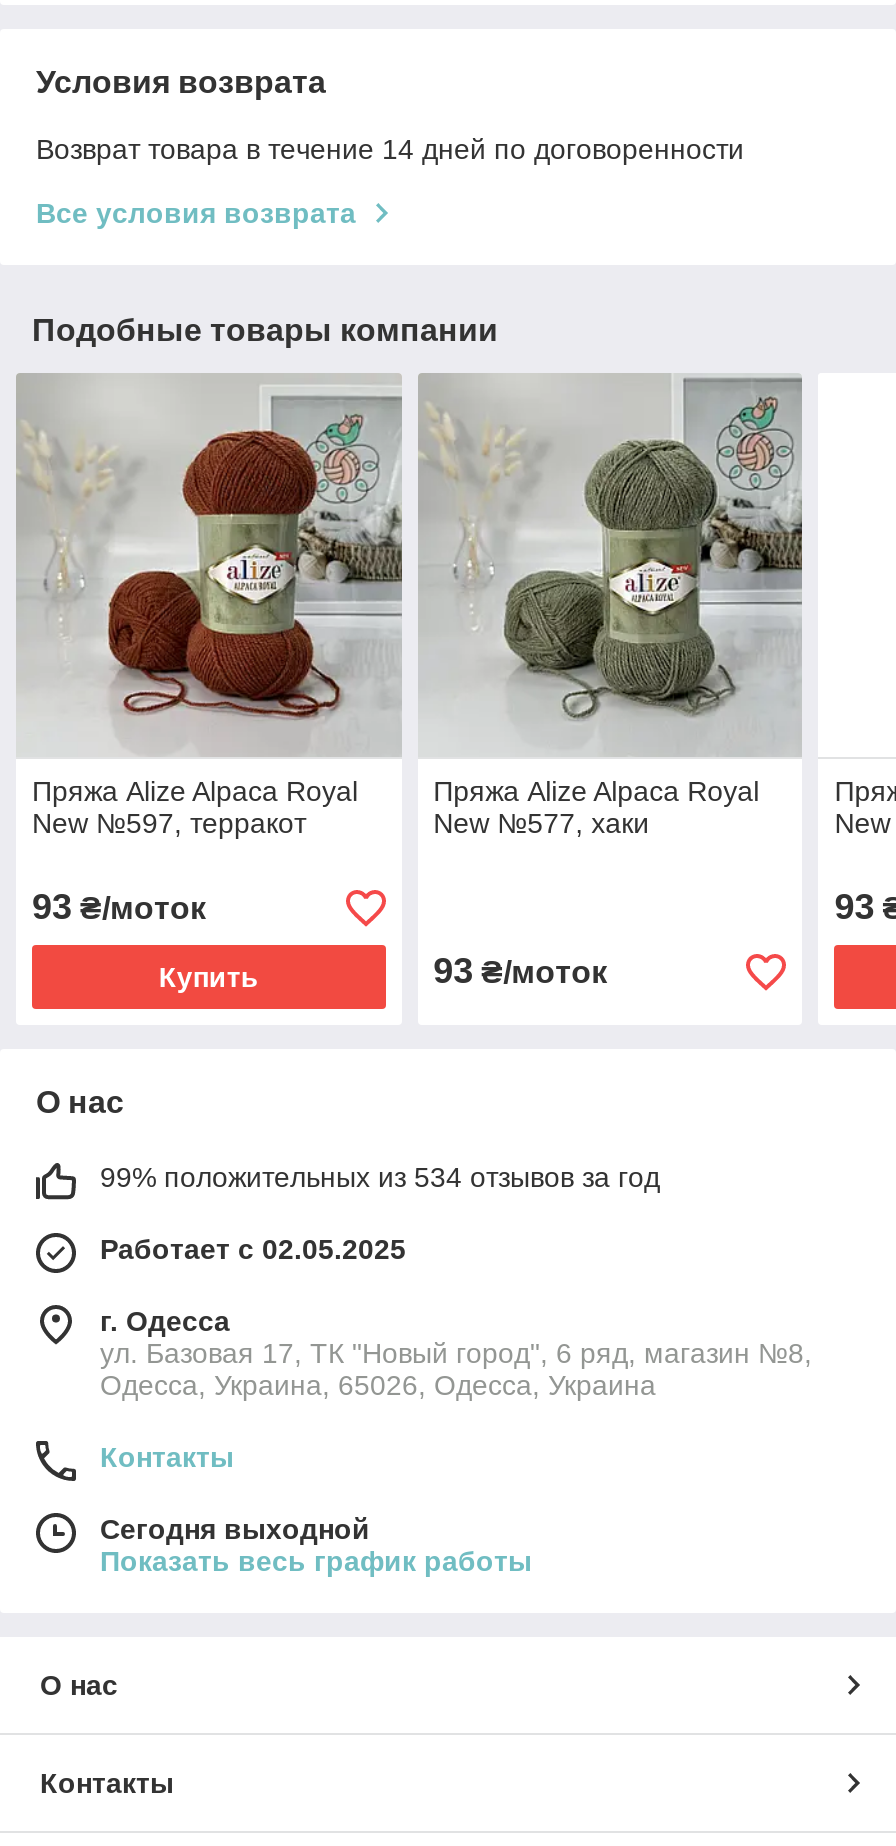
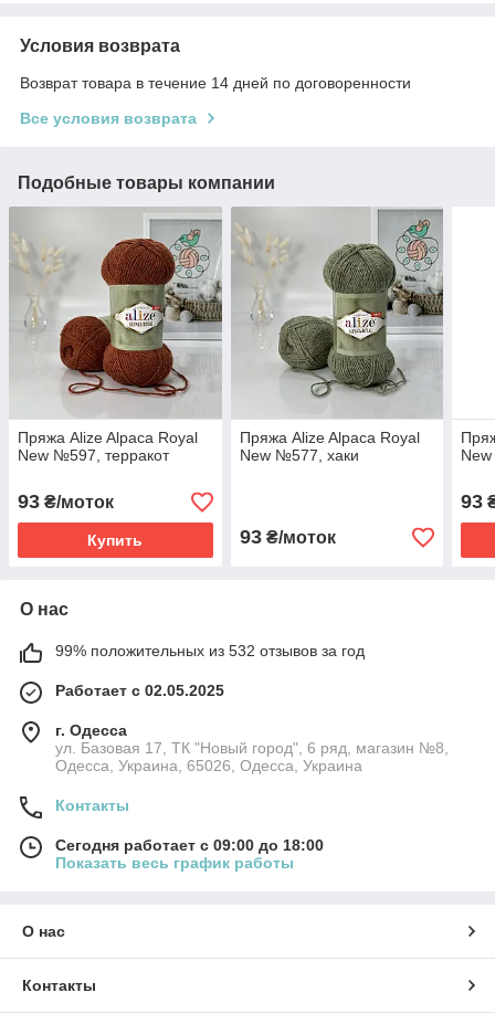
- 99% положительных из 534 отзывов за год
+ 99% положительных из 532 отзывов за год

- Сегодня выходной
+ Сегодня работает с 09:00 до 18:00
